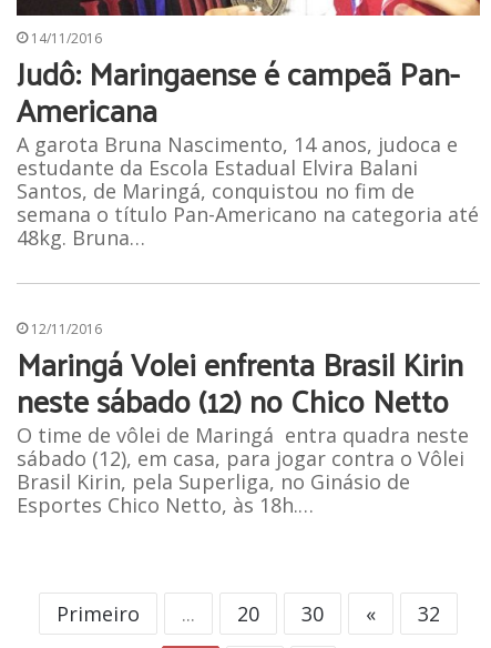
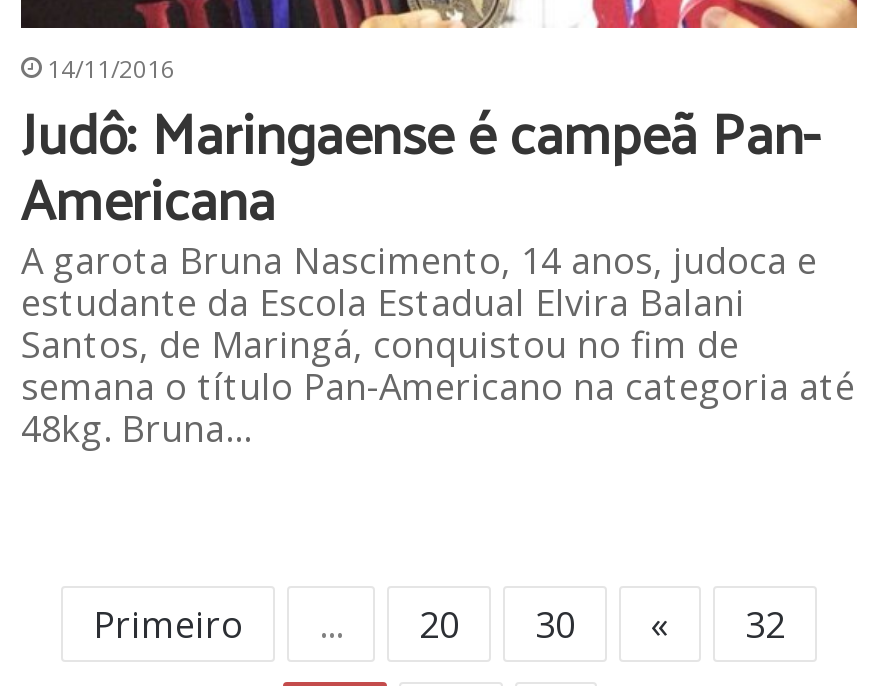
- 12/11/2016
- Maringá Volei enfrenta Brasil Kirin
- neste sábado (12) no Chico Netto
- O time de vôlei de Maringá entra quadra neste
- sábado (12), em casa, para jogar contra o Vôlei
- Brasil Kirin, pela Superliga, no Ginásio de
- Esportes Chico Netto, às 18h.…
